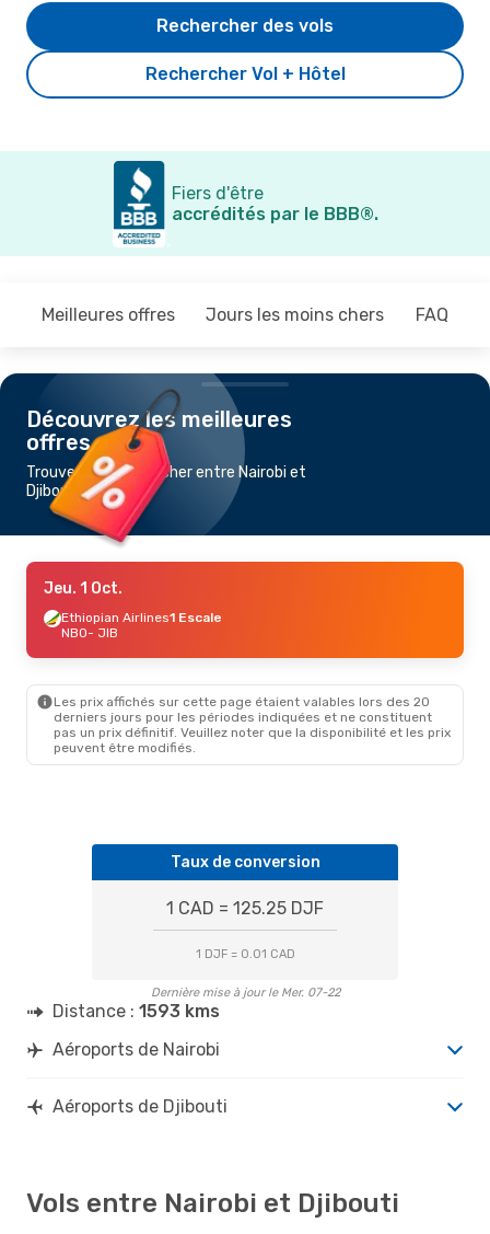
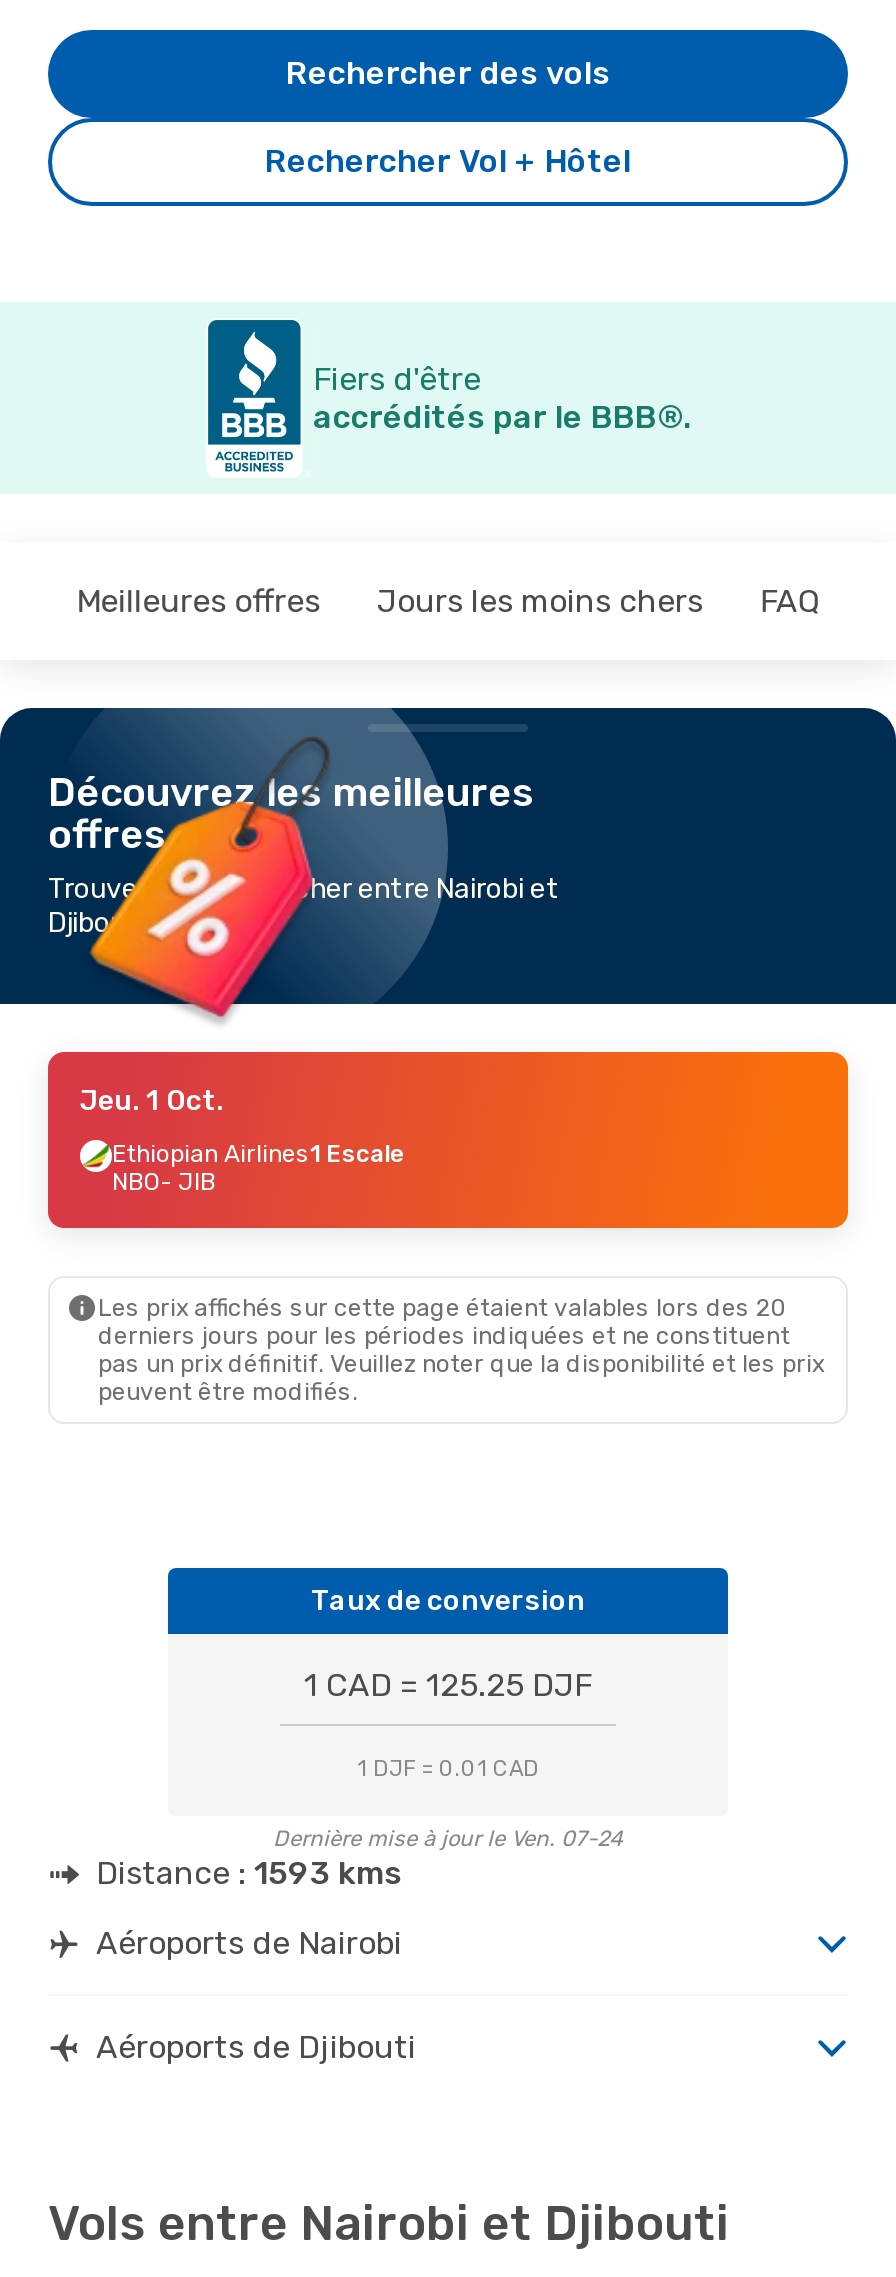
- Dernière mise à jour le Mer. 07-22
+ Dernière mise à jour le Ven. 07-24
